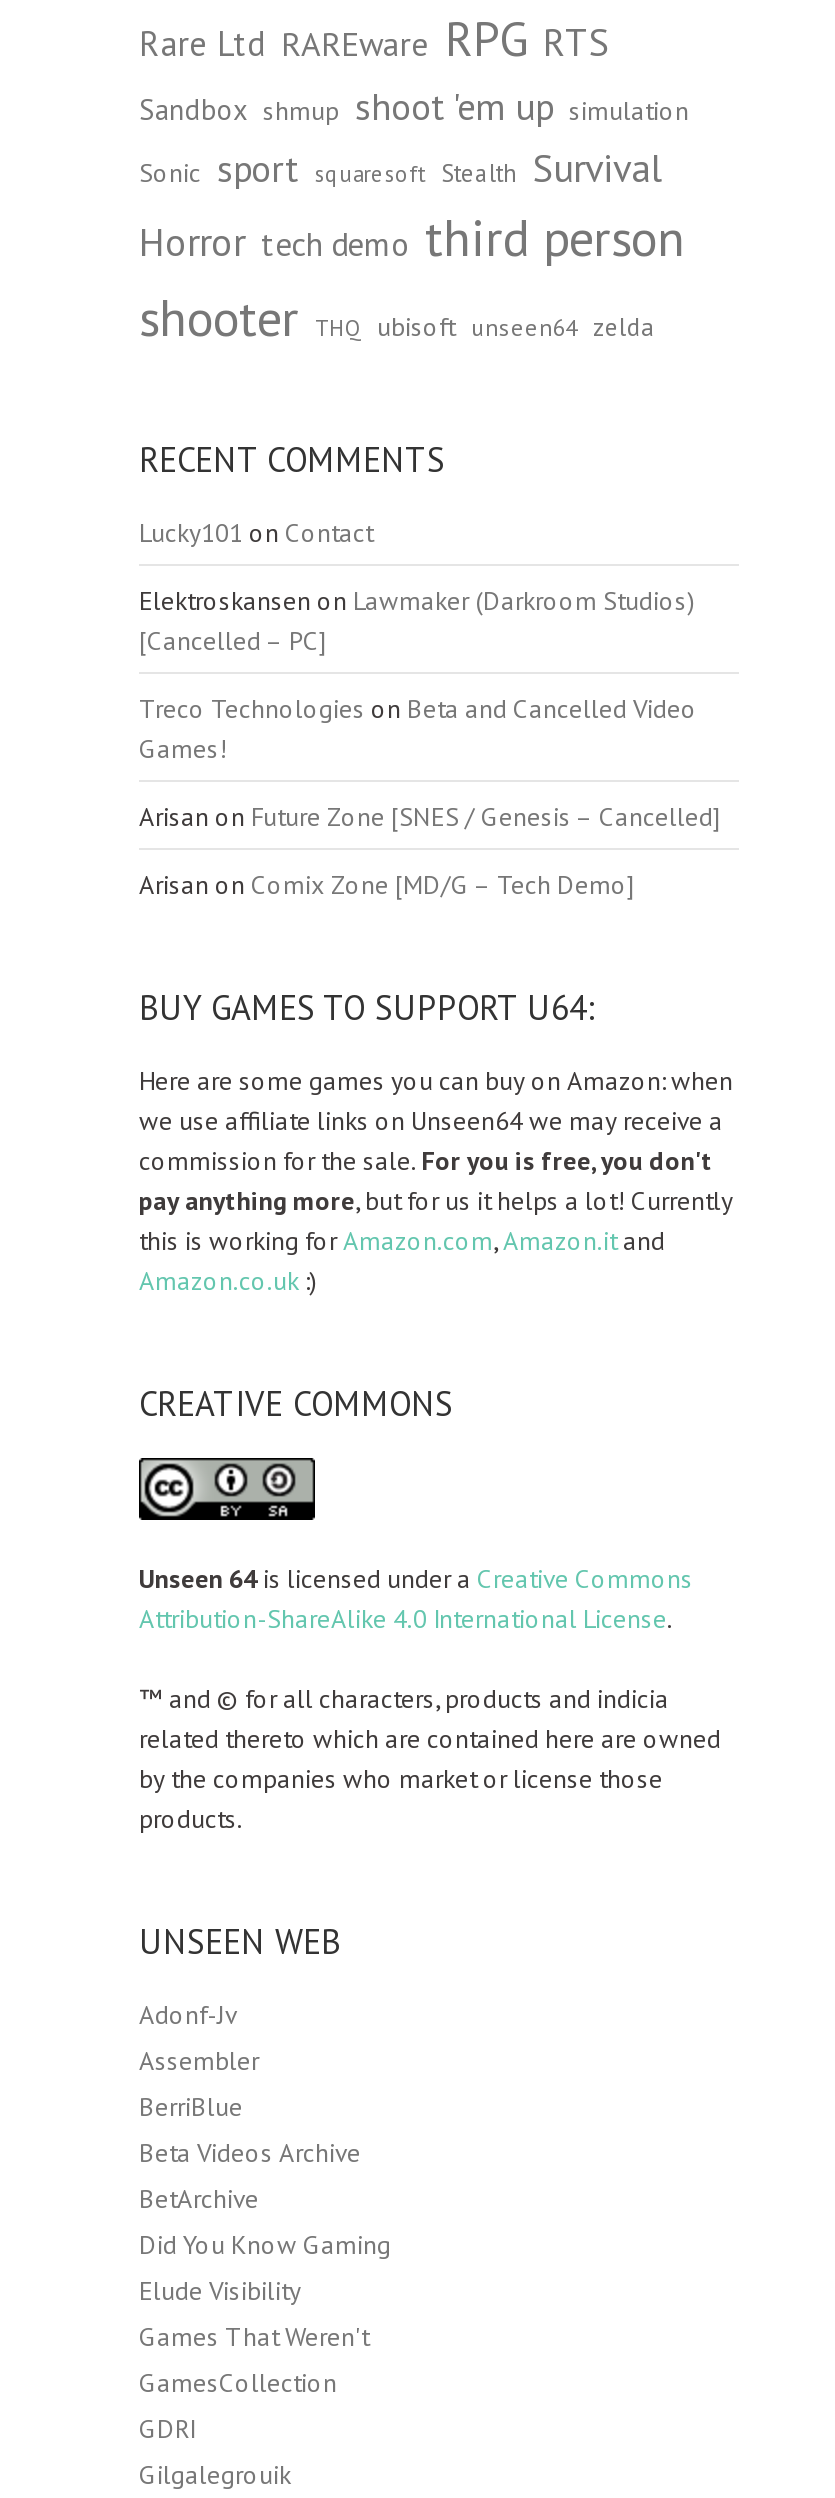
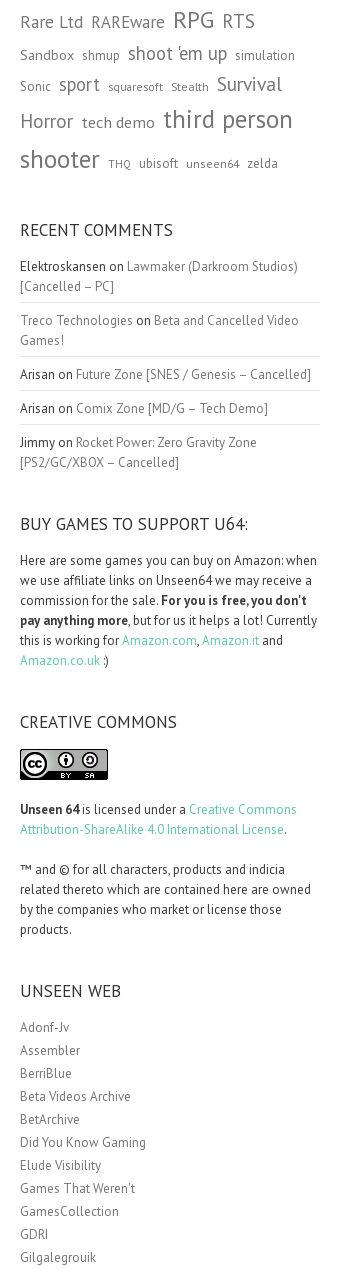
- Lucky101 on Contact

moved up: Elektroskansen on Lawmaker (Darkroom Studios) | [Cancelled – PC] | Treco Technologies on Beta and Cancelled Video | Games! | Arisan on Future Zone [SNES / Genesis – Cancelled] | Arisan on Comix Zone [MD/G – Tech Demo]

+ Jimmy on Rocket Power: Zero Gravity Zone
+ [PS2/GC/XBOX – Cancelled]
